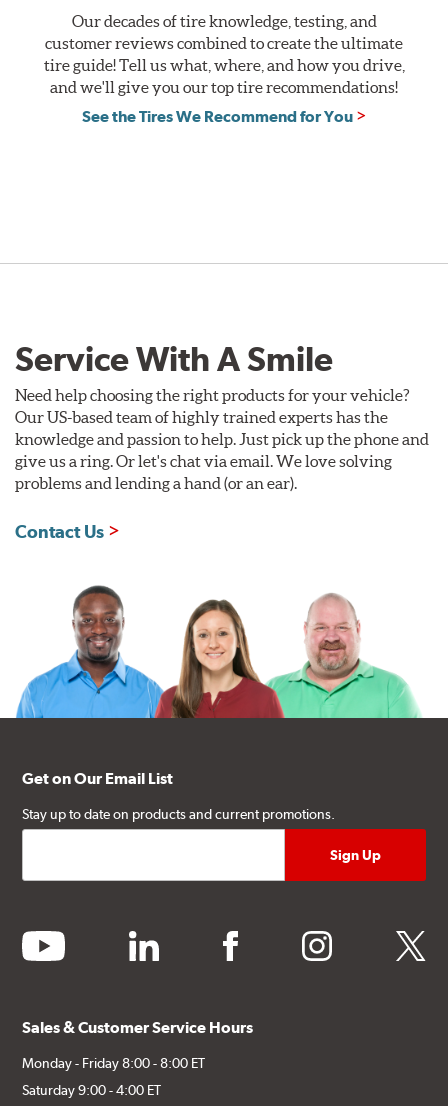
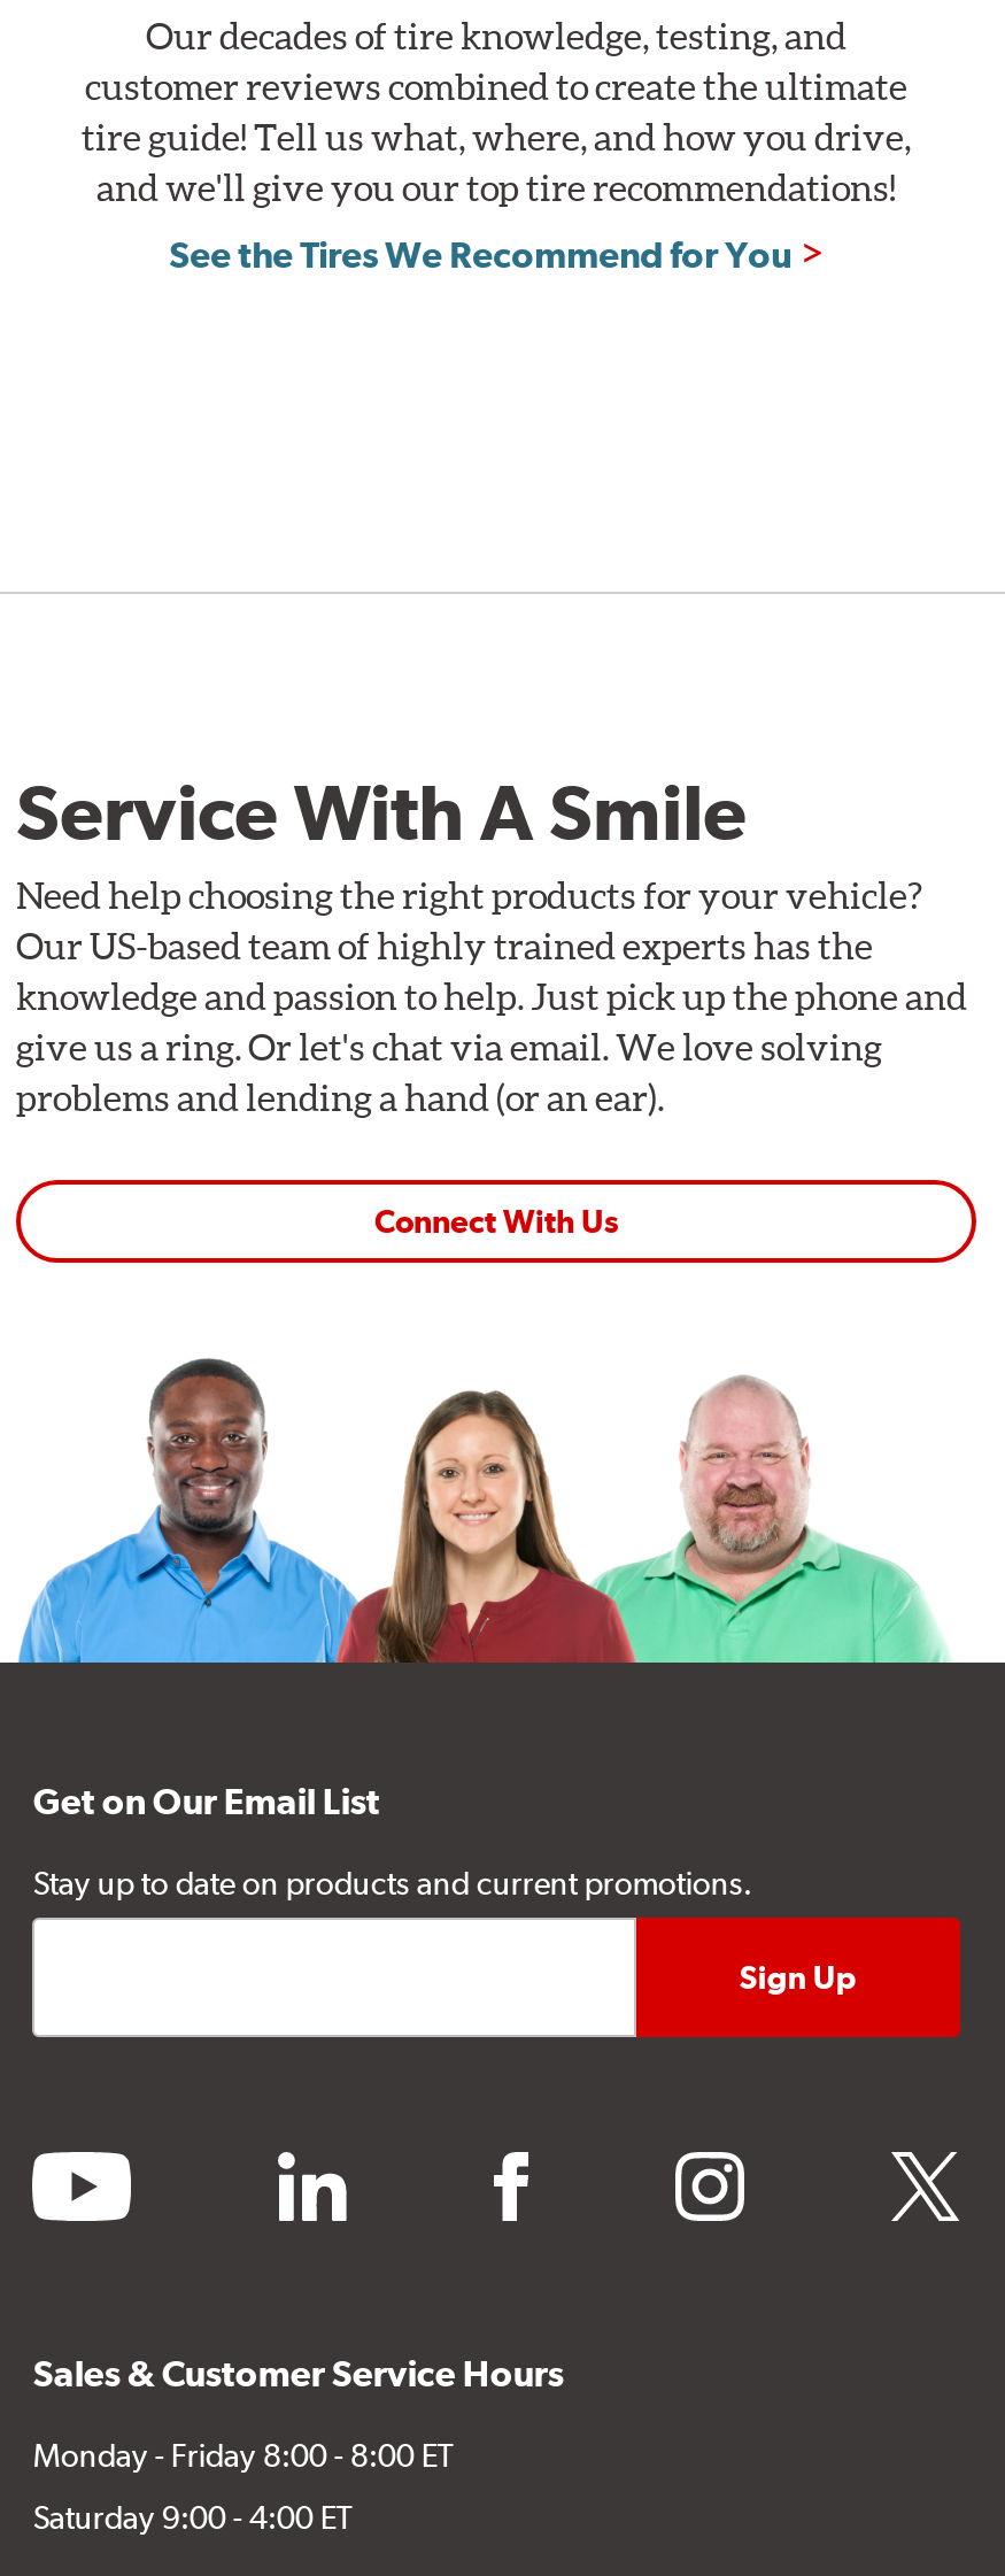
- Contact Us
+ Connect With Us
